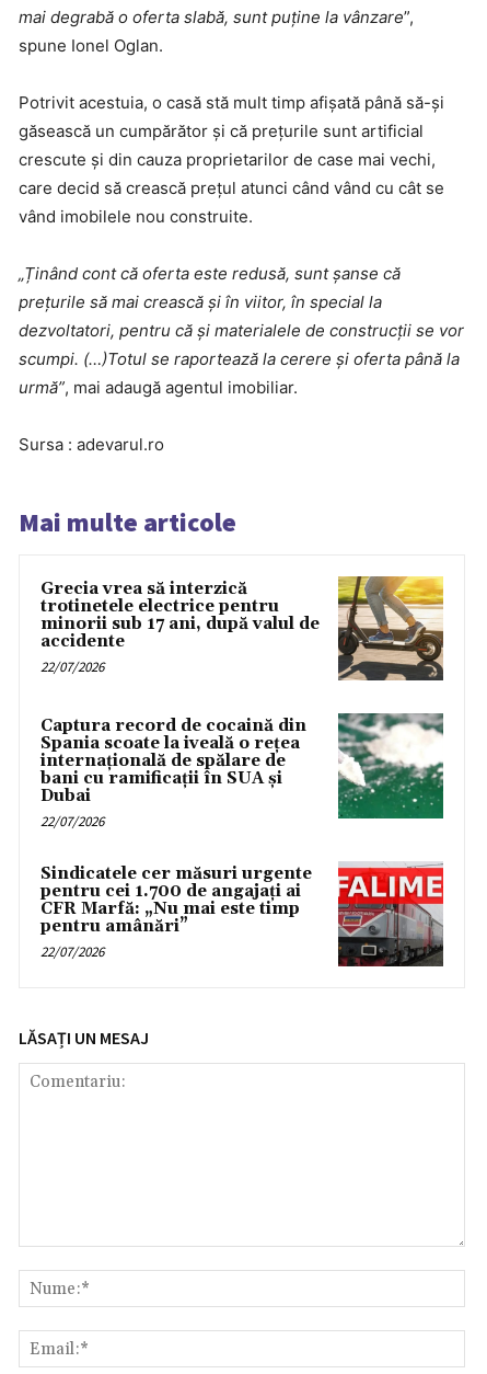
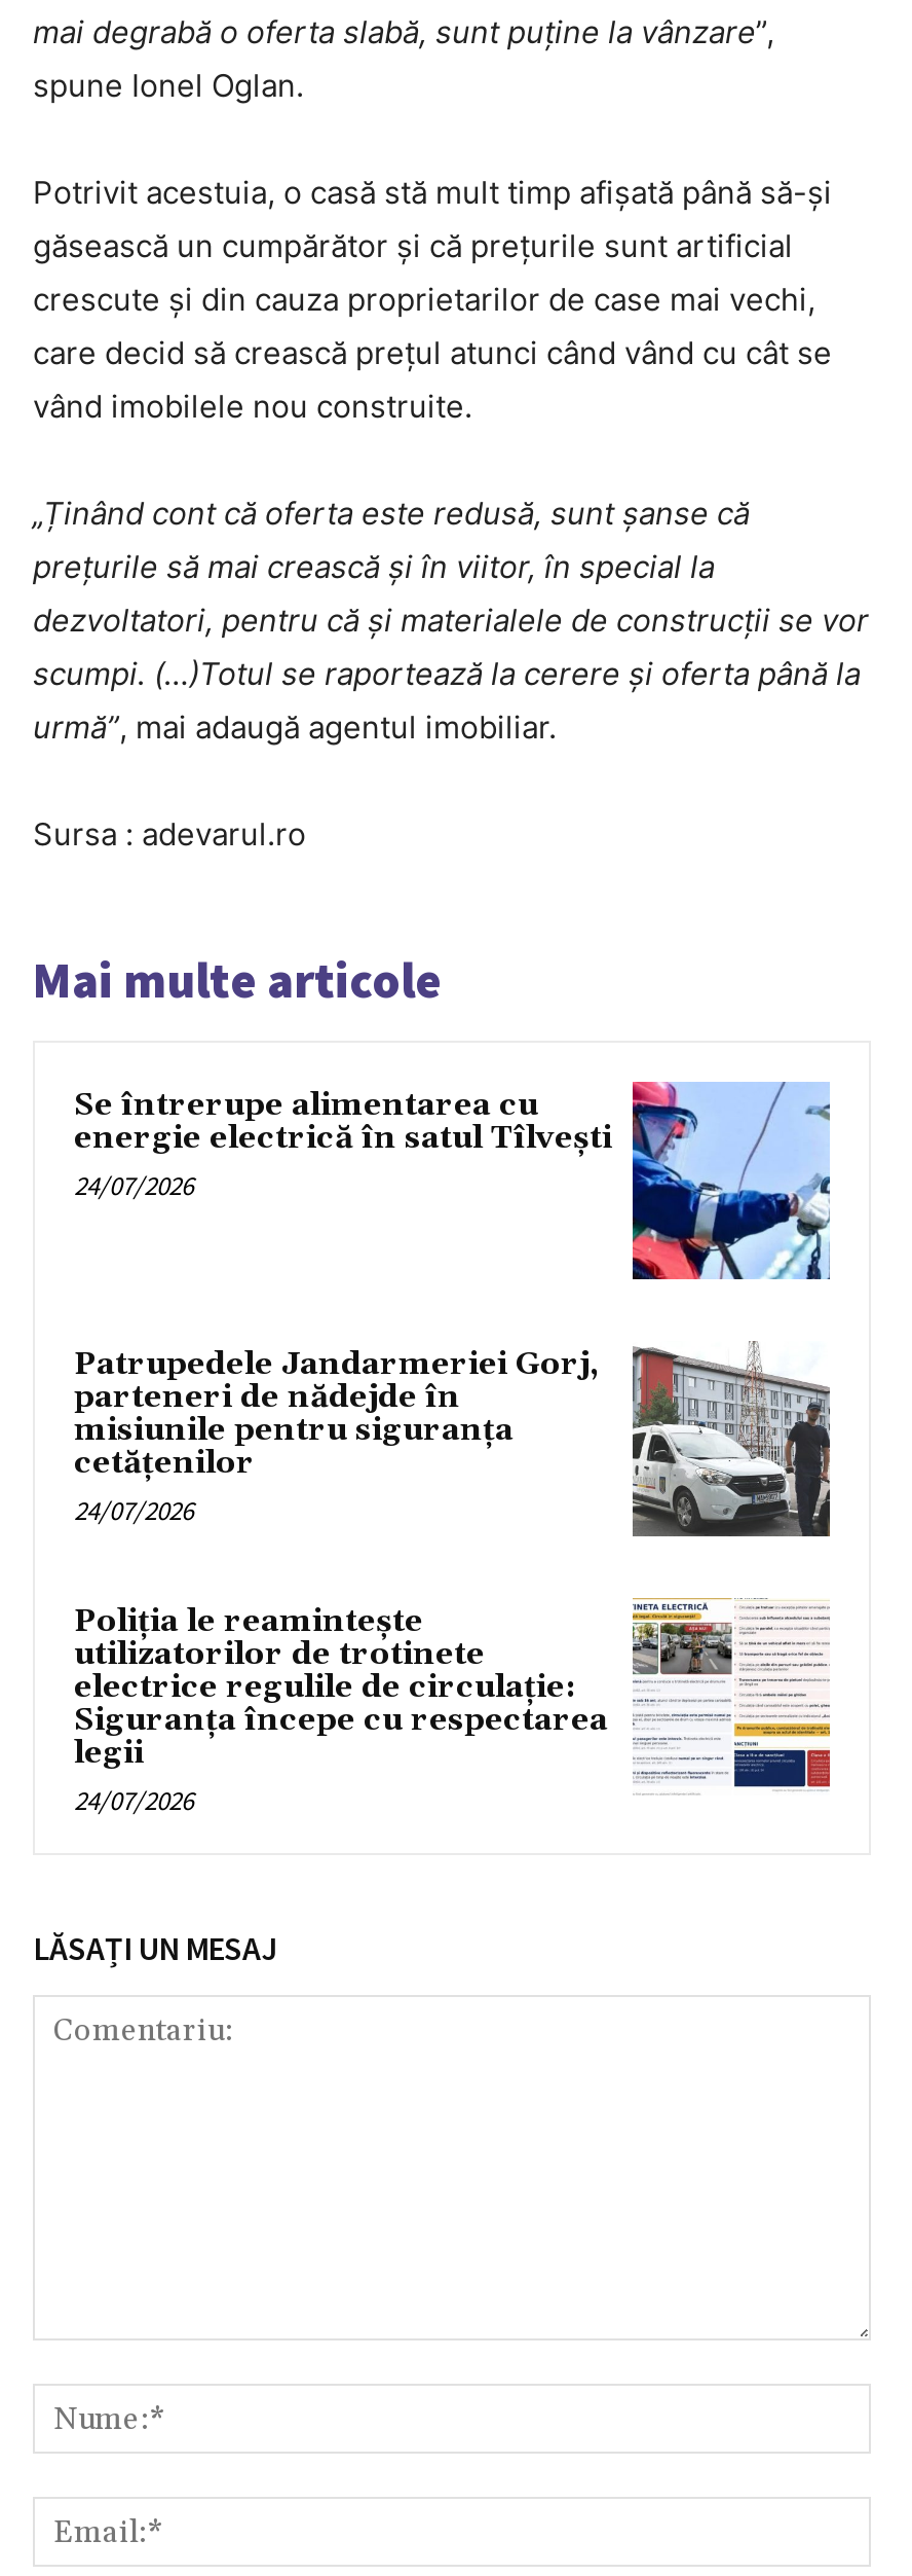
- [image]
- Grecia vrea să interzică
- trotinetele electrice pentru
- minorii sub 17 ani, după valul de
- accidente
- 22/07/2026
+ [image]
+ Se întrerupe alimentarea cu
+ energie electrică în satul Tîlvești
+ 24/07/2026

- [image]
- Captura record de cocaină din
- Spania scoate la iveală o rețea
- internațională de spălare de
- bani cu ramificații în SUA și
- Dubai
- 22/07/2026
+ [image]
+ Patrupedele Jandarmeriei Gorj,
+ parteneri de nădejde în
+ misiunile pentru siguranța
+ cetățenilor
+ 24/07/2026

- [image]
- Sindicatele cer măsuri urgente
- pentru cei 1.700 de angajați ai
- CFR Marfă: „Nu mai este timp
- pentru amânări”
- 22/07/2026
+ [image]
+ Poliția le reamintește
+ utilizatorilor de trotinete
+ electrice regulile de circulație:
+ Siguranța începe cu respectarea
+ legii
+ 24/07/2026
